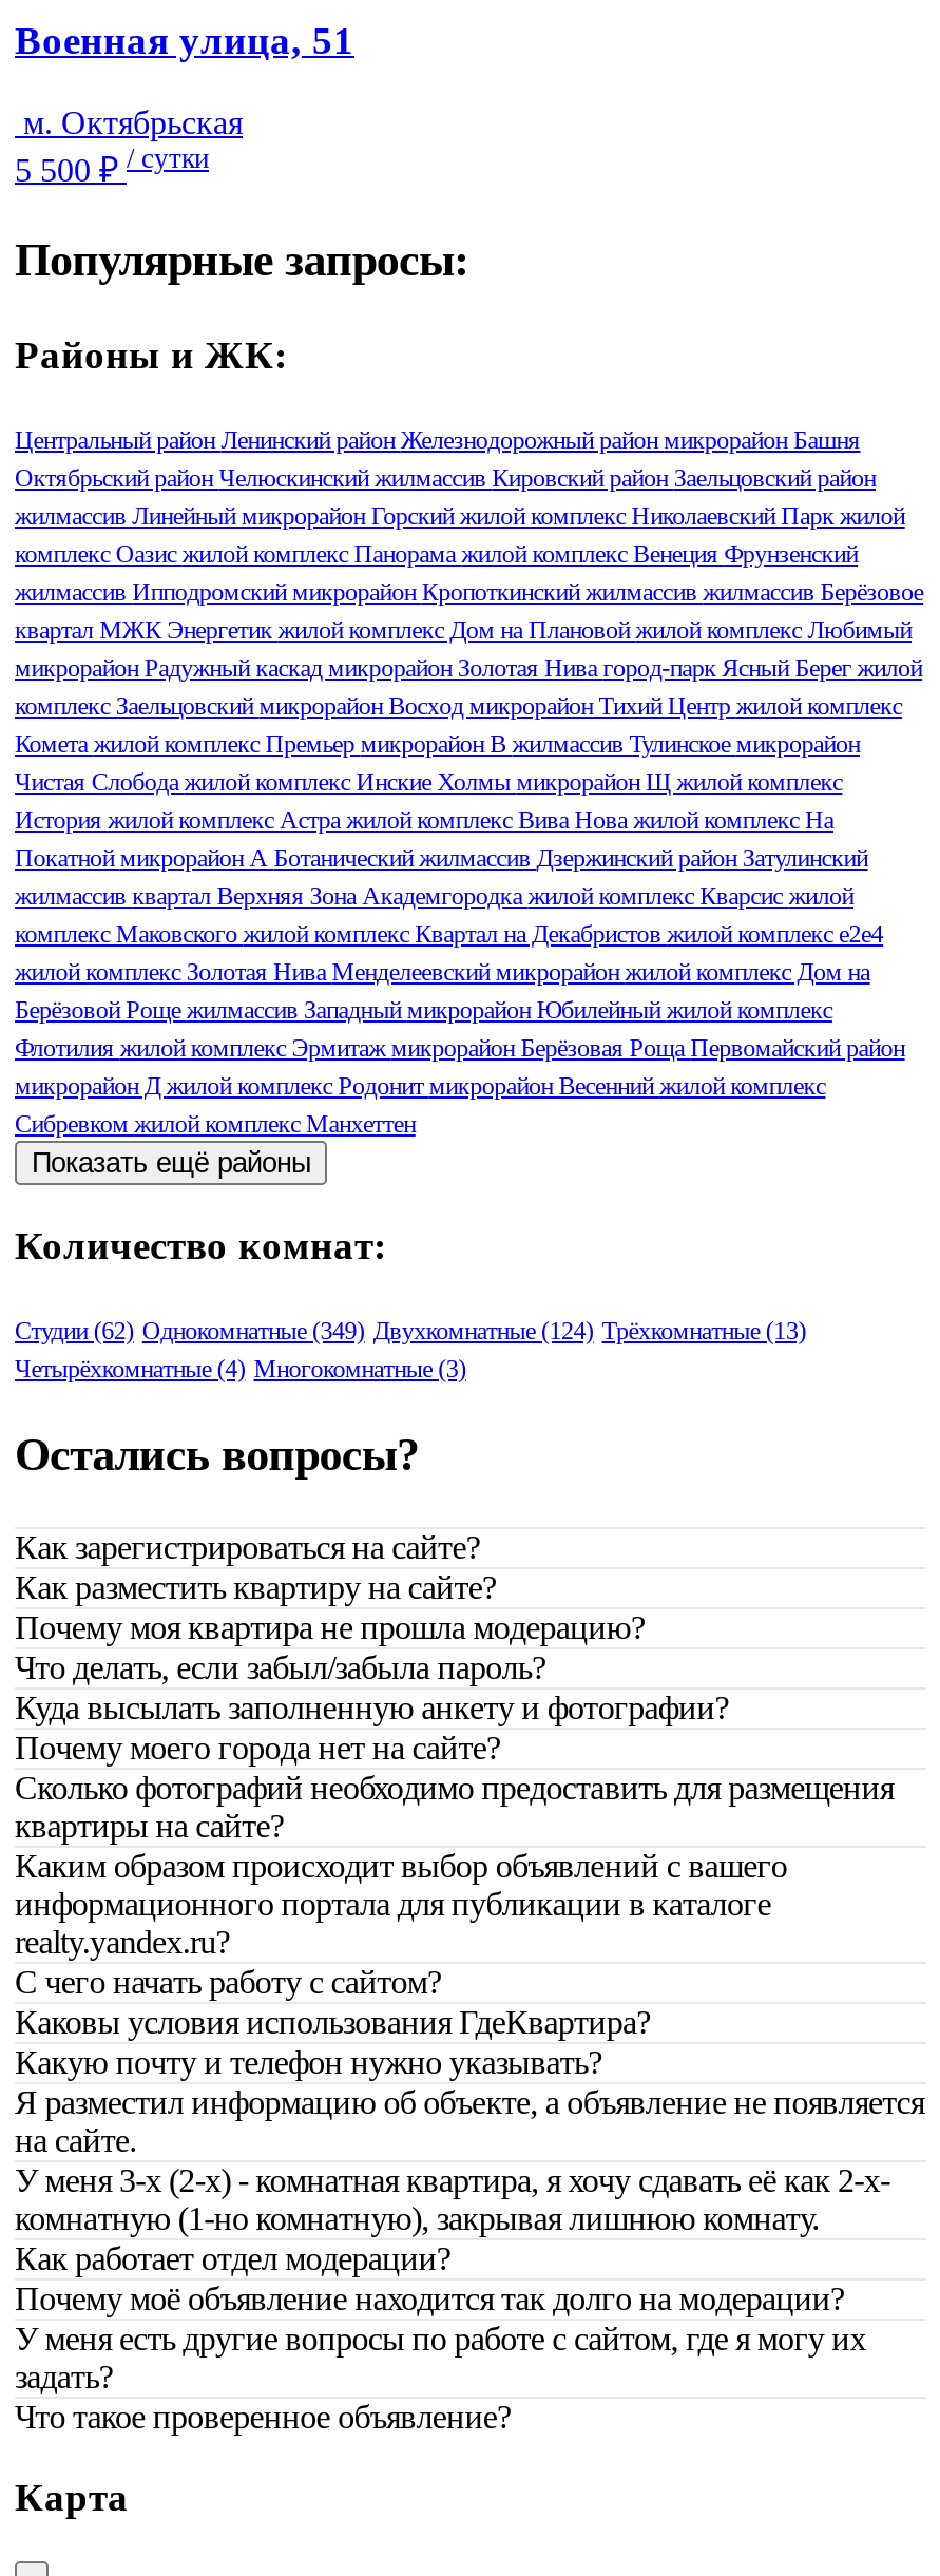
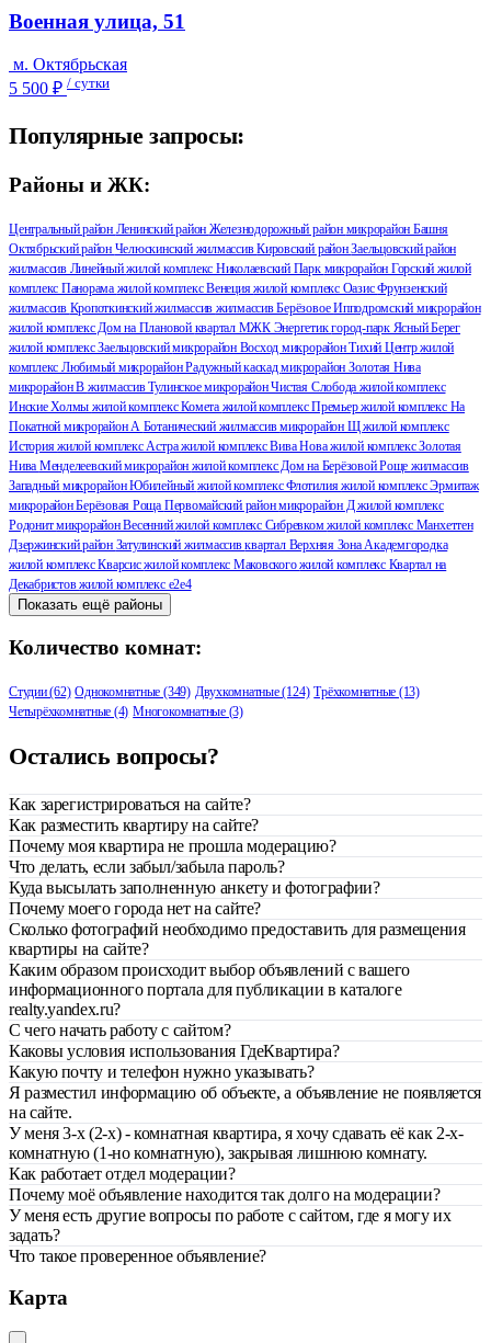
- жилмассив Линейный микрорайон Горский жилой комплекс Николаевский Парк жилой
- комплекс Оазис жилой комплекс Панорама жилой комплекс Венеция Фрунзенский
- жилмассив Ипподромский микрорайон Кропоткинский жилмассив жилмассив Берёзовое
- квартал МЖК Энергетик жилой комплекс Дом на Плановой жилой комплекс Любимый
- микрорайон Радужный каскад микрорайон Золотая Нива город-парк Ясный Берег жилой
- комплекс Заельцовский микрорайон Восход микрорайон Тихий Центр жилой комплекс
- Комета жилой комплекс Премьер микрорайон В жилмассив Тулинское микрорайон
- Чистая Слобода жилой комплекс Инские Холмы микрорайон Щ жилой комплекс
- История жилой комплекс Астра жилой комплекс Вива Нова жилой комплекс На
- Покатной микрорайон А Ботанический жилмассив Дзержинский район Затулинский
- жилмассив квартал Верхняя Зона Академгородка жилой комплекс Кварсис жилой
- комплекс Маковского жилой комплекс Квартал на Декабристов жилой комплекс е2е4
- жилой комплекс Золотая Нива Менделеевский микрорайон жилой комплекс Дом на
- Берёзовой Роще жилмассив Западный микрорайон Юбилейный жилой комплекс
- Флотилия жилой комплекс Эрмитаж микрорайон Берёзовая Роща Первомайский район
- микрорайон Д жилой комплекс Родонит микрорайон Весенний жилой комплекс
- Сибревком жилой комплекс Манхеттен
+ жилмассив Линейный жилой комплекс Николаевский Парк микрорайон Горский жилой
+ комплекс Панорама жилой комплекс Венеция жилой комплекс ОазисФрунзенский
+ жилмассив Кропоткинский жилмассив жилмассив Берёзовое Ипподромский микрорайон
+ жилой комплекс Дом на Плановой квартал МЖК Энергетик город-парк Ясный Берег
+ жилой комплекс Заельцовский микрорайон Восход микрорайон Тихий Центр жилой
+ комплекс Любимый микрорайон Радужный каскад микрорайон Золотая Нива
+ микрорайон В жилмассив Тулинское микрорайон Чистая Слобода жилой комплекс
+ Инские Холмы жилой комплекс Комета жилой комплекс Премьер жилой комплекс На
+ Покатной микрорайон А Ботанический жилмассив микрорайон Щ жилой комплекс
+ История жилой комплекс Астра жилой комплекс Вива Нова жилой комплекс Золотая
+ Нива Менделеевский микрорайон жилой комплекс Дом на Берёзовой Роще жилмассив
+ Западный микрорайон Юбилейный жилой комплекс Флотилия жилой комплекс Эрмитаж
+ микрорайон Берёзовая Роща Первомайский район микрорайон Д жилой комплекс
+ Родонит микрорайон Весенний жилой комплекс Сибревком жилой комплекс Манхеттен
+ Дзержинский район Затулинский жилмассив квартал Верхняя Зона Академгородка
+ жилой комплекс Кварсис жилой комплекс Маковского жилой комплекс Квартал на
+ Декабристов жилой комплекс е2е4
